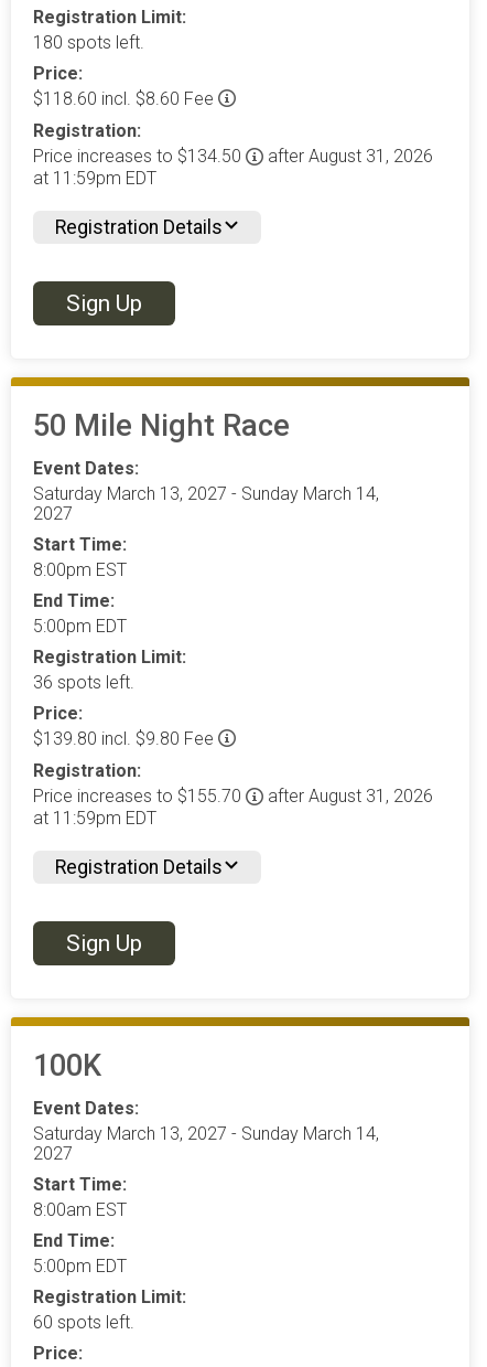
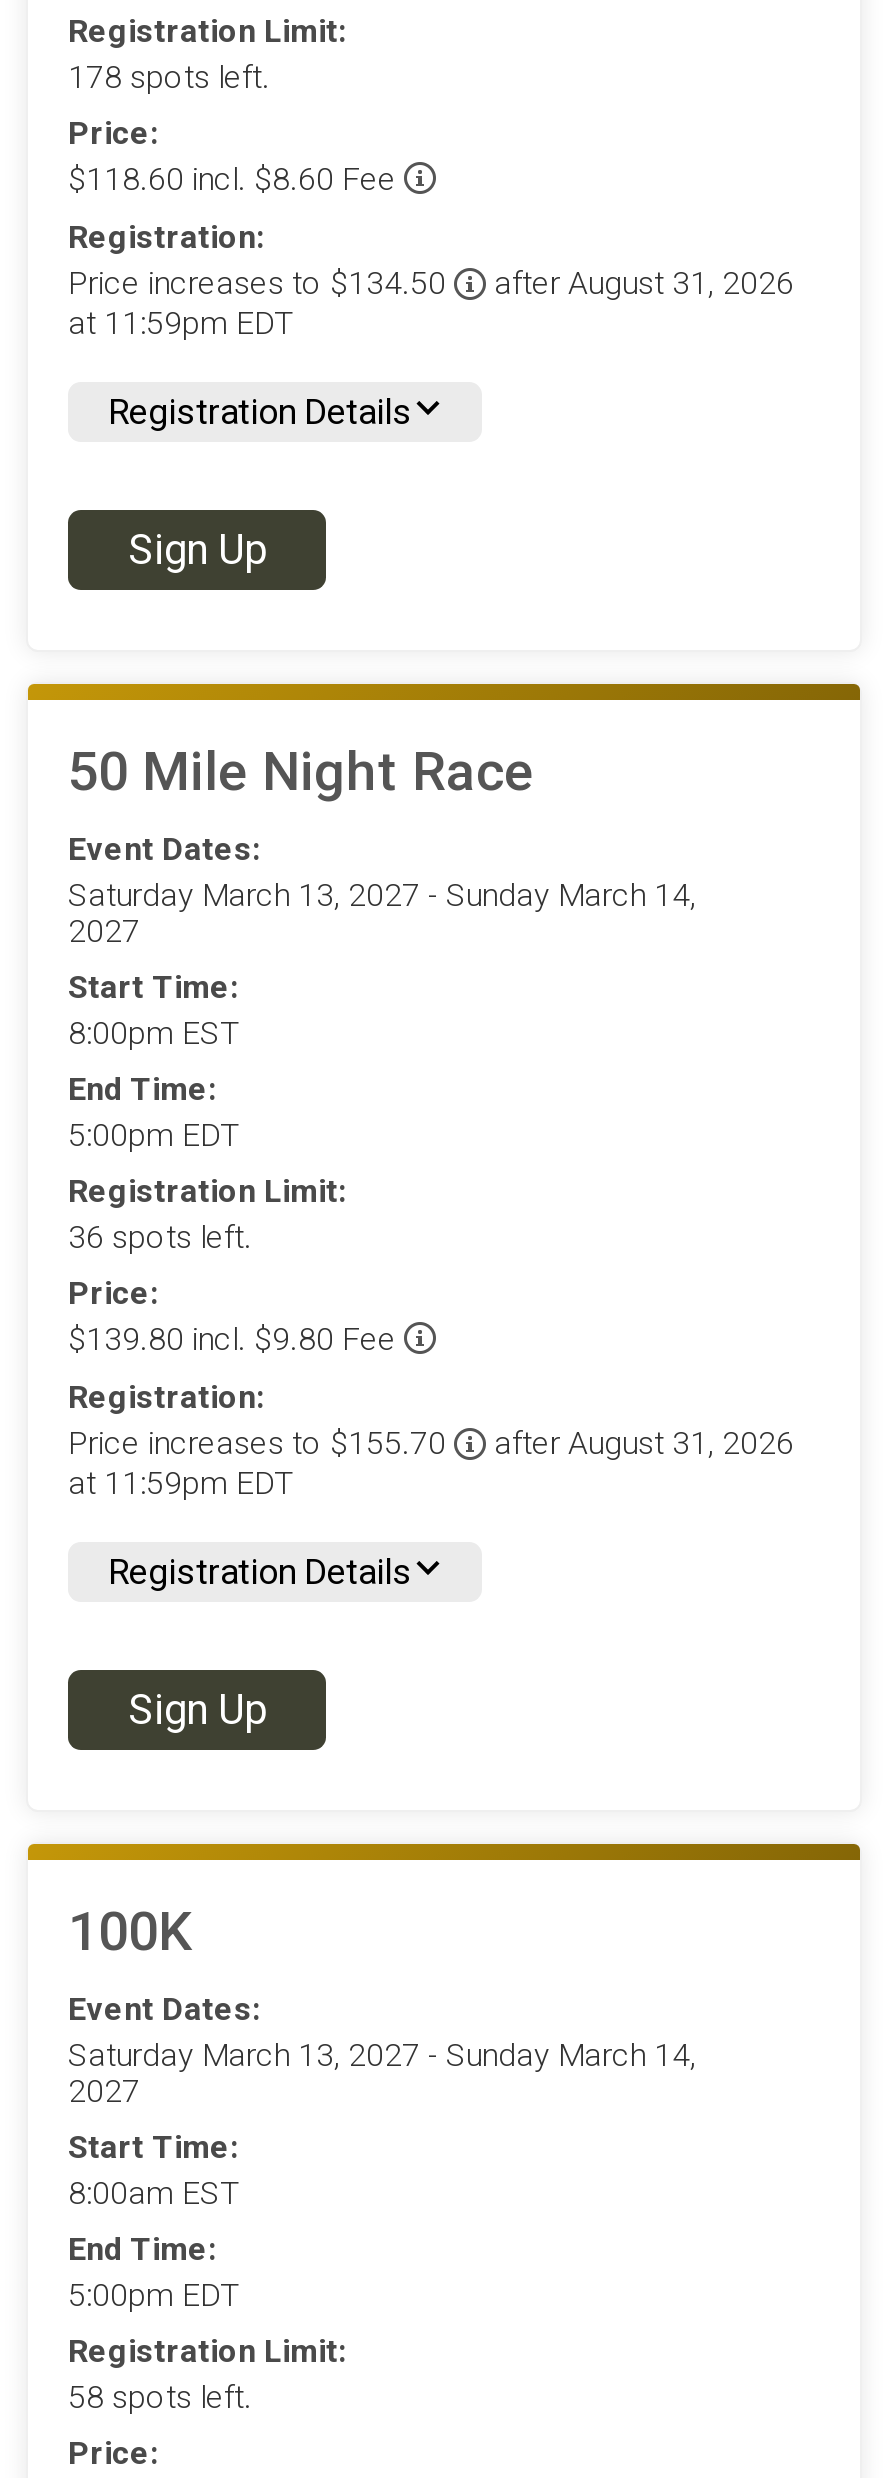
- 180 spots left.
+ 178 spots left.

- 60 spots left.
+ 58 spots left.
